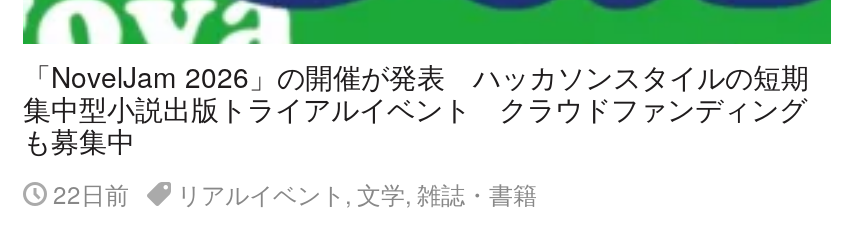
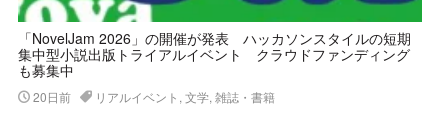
- 22日前 リアルイベント, 文学, 雑誌・書籍
+ 20日前 リアルイベント, 文学, 雑誌・書籍
